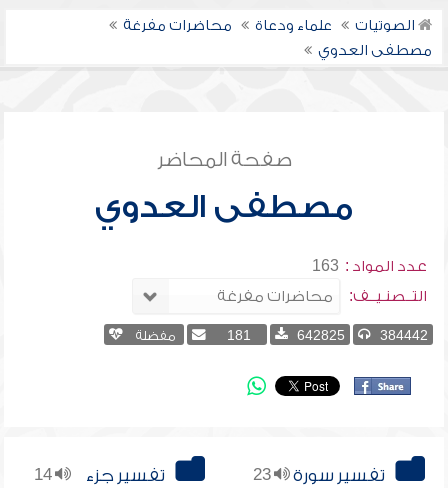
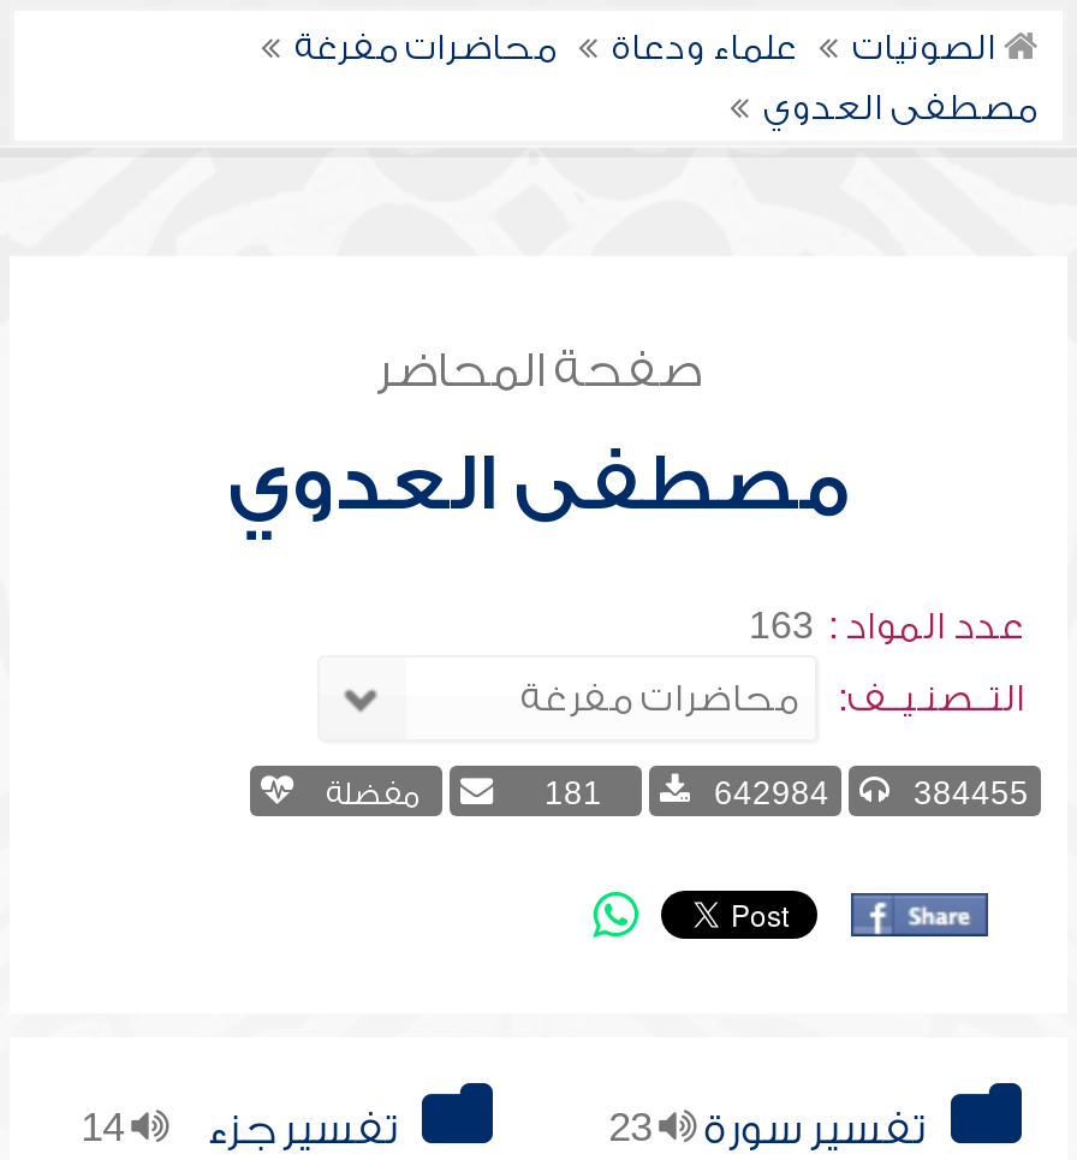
- 642825
+ 642984

- 384442
+ 384455
